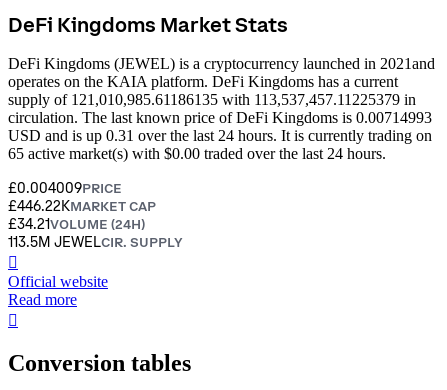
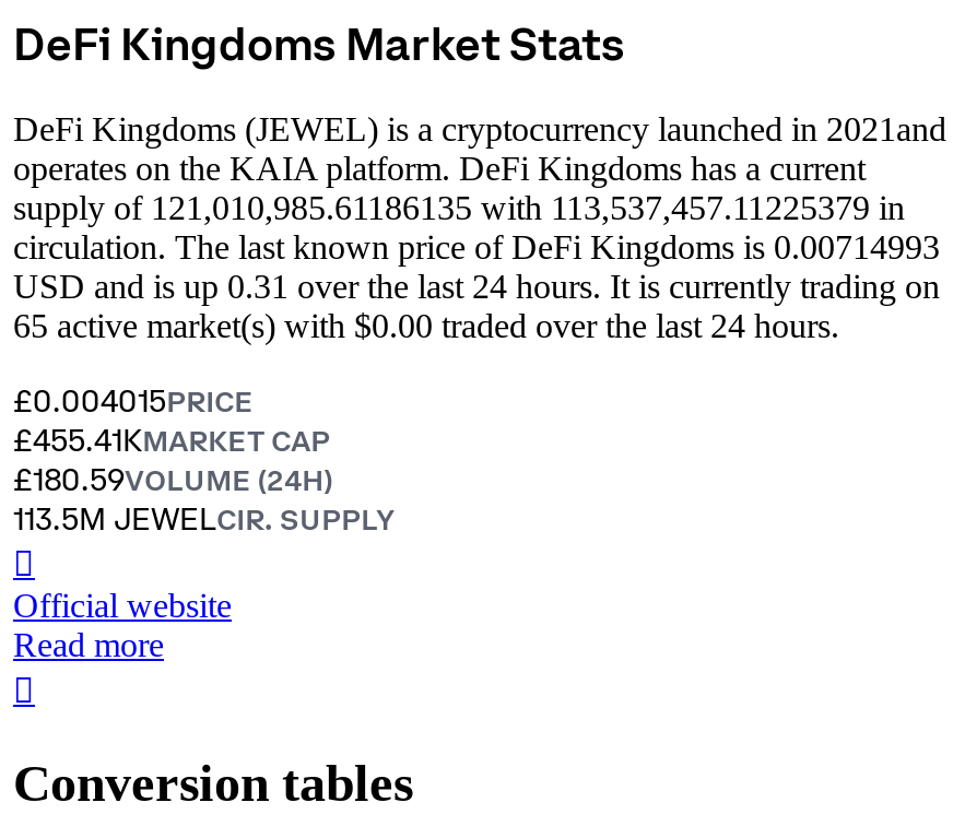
- £0.004009PRICE
+ £0.004015PRICE

- £446.22KMARKET CAP
+ £455.41KMARKET CAP

- £34.21VOLUME (24H)
+ £180.59VOLUME (24H)
